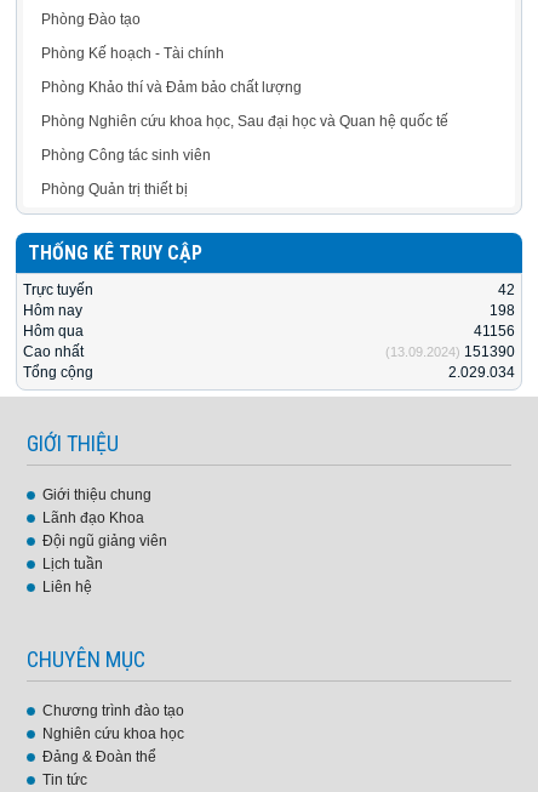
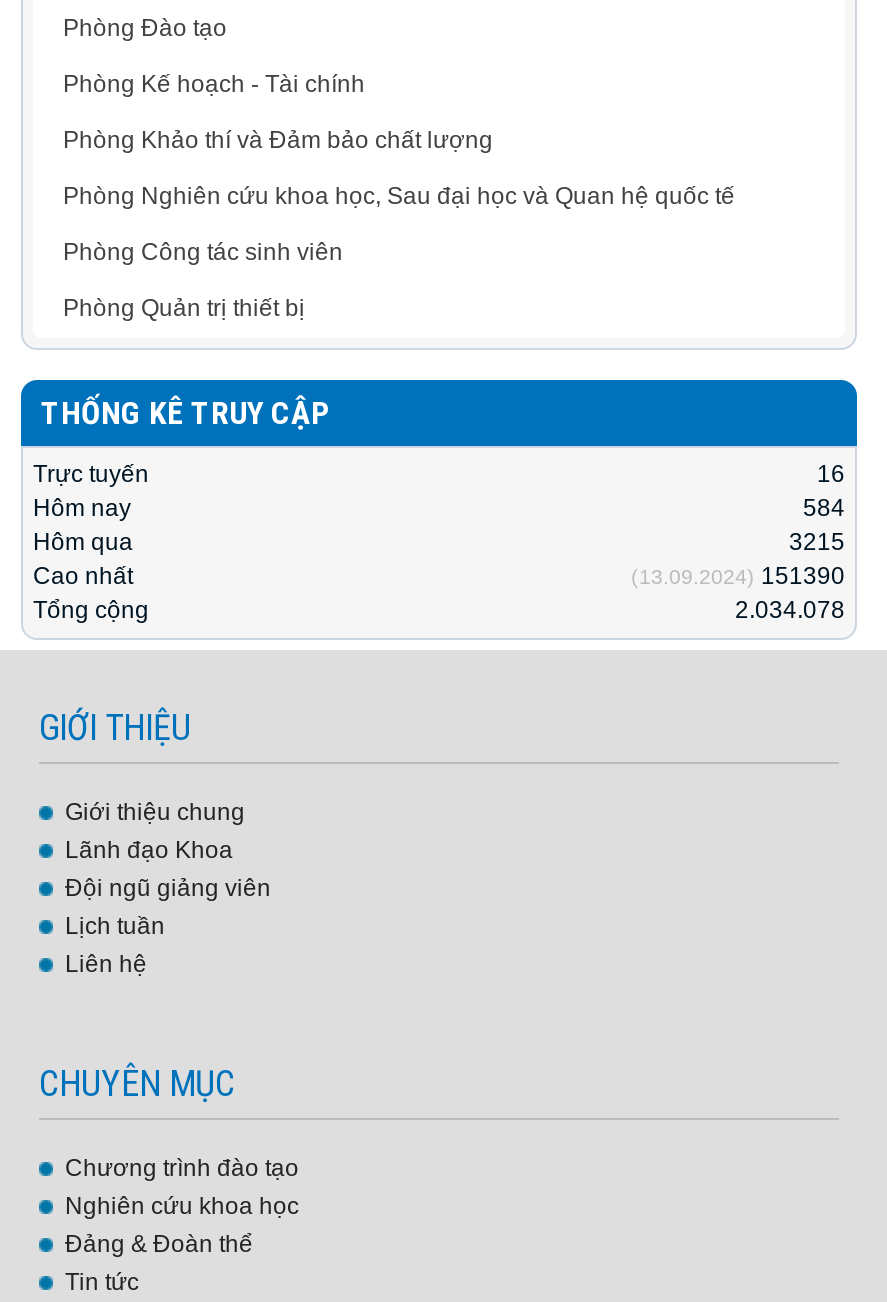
- 42
+ 16

- 198
+ 584

- 41156
+ 3215

- 2.029.034
+ 2.034.078
